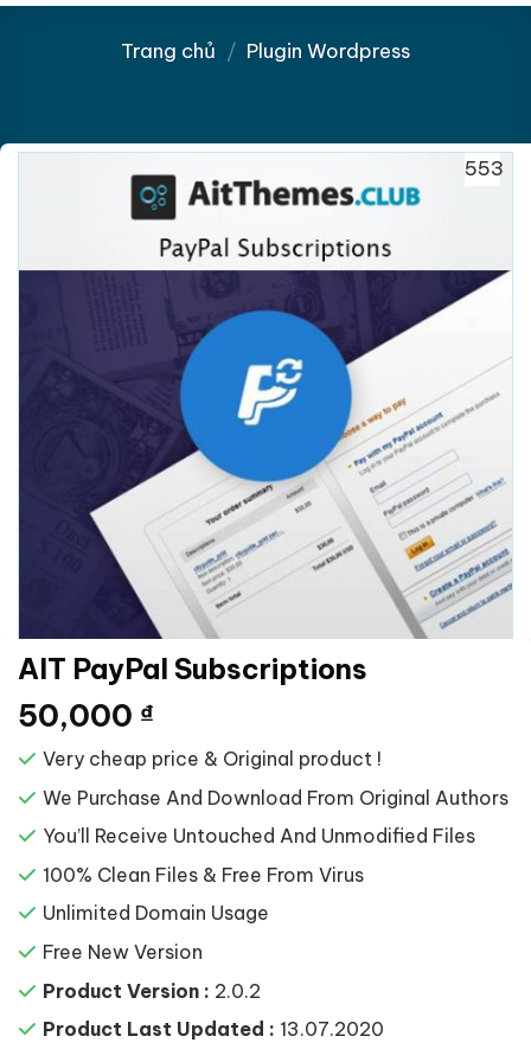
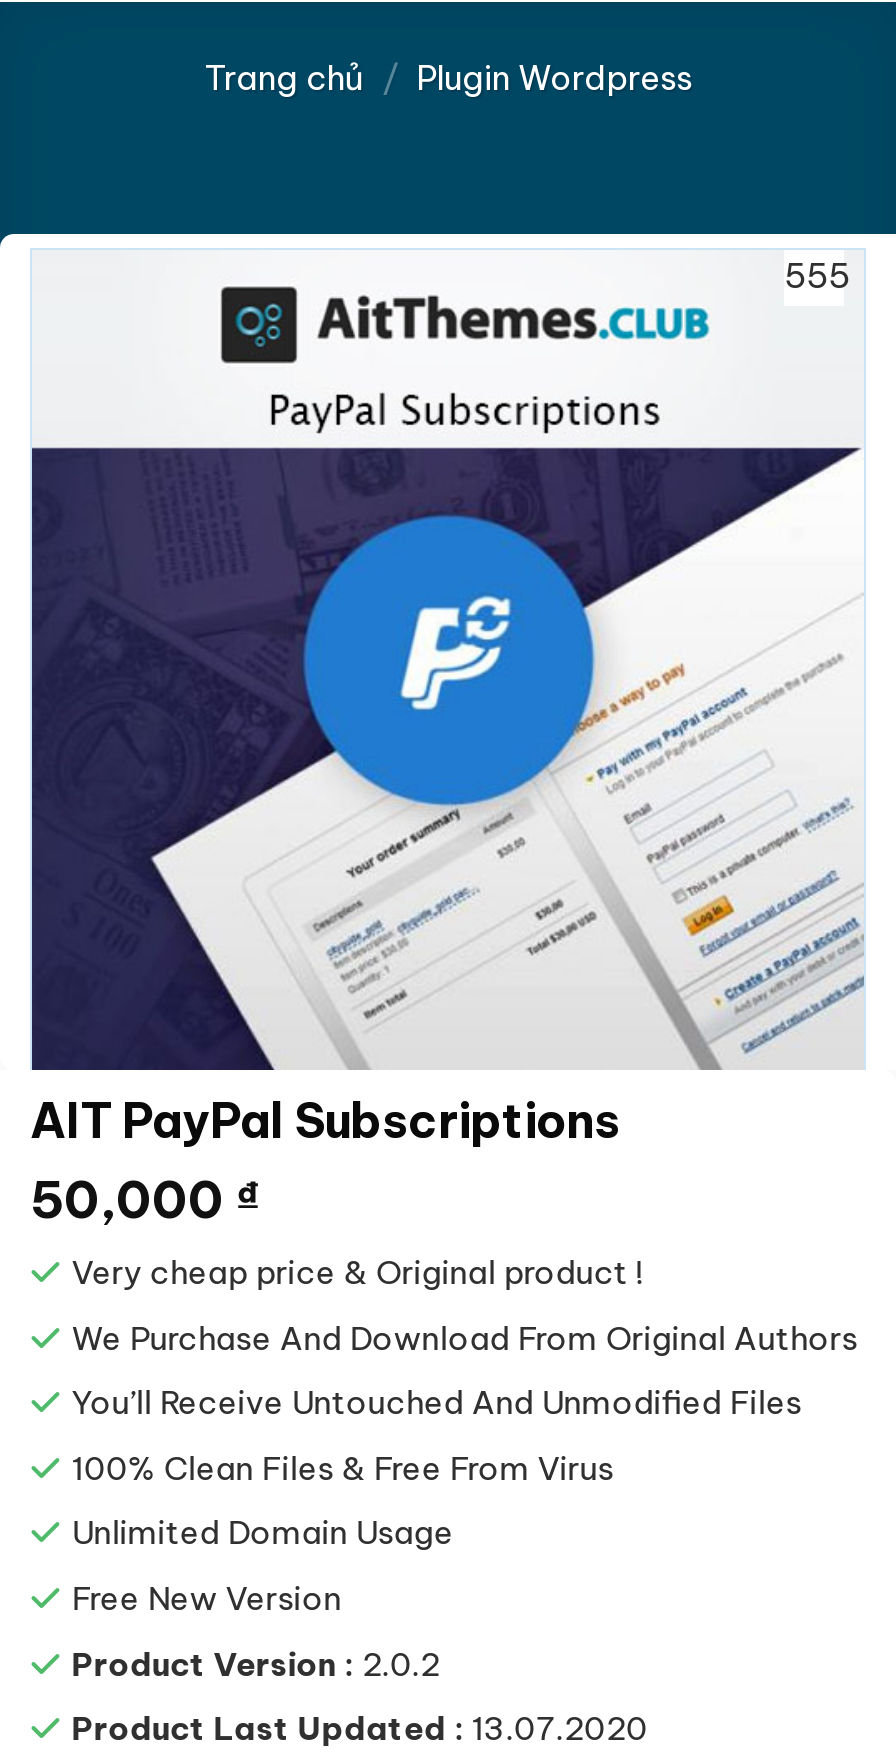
- 553
+ 555
